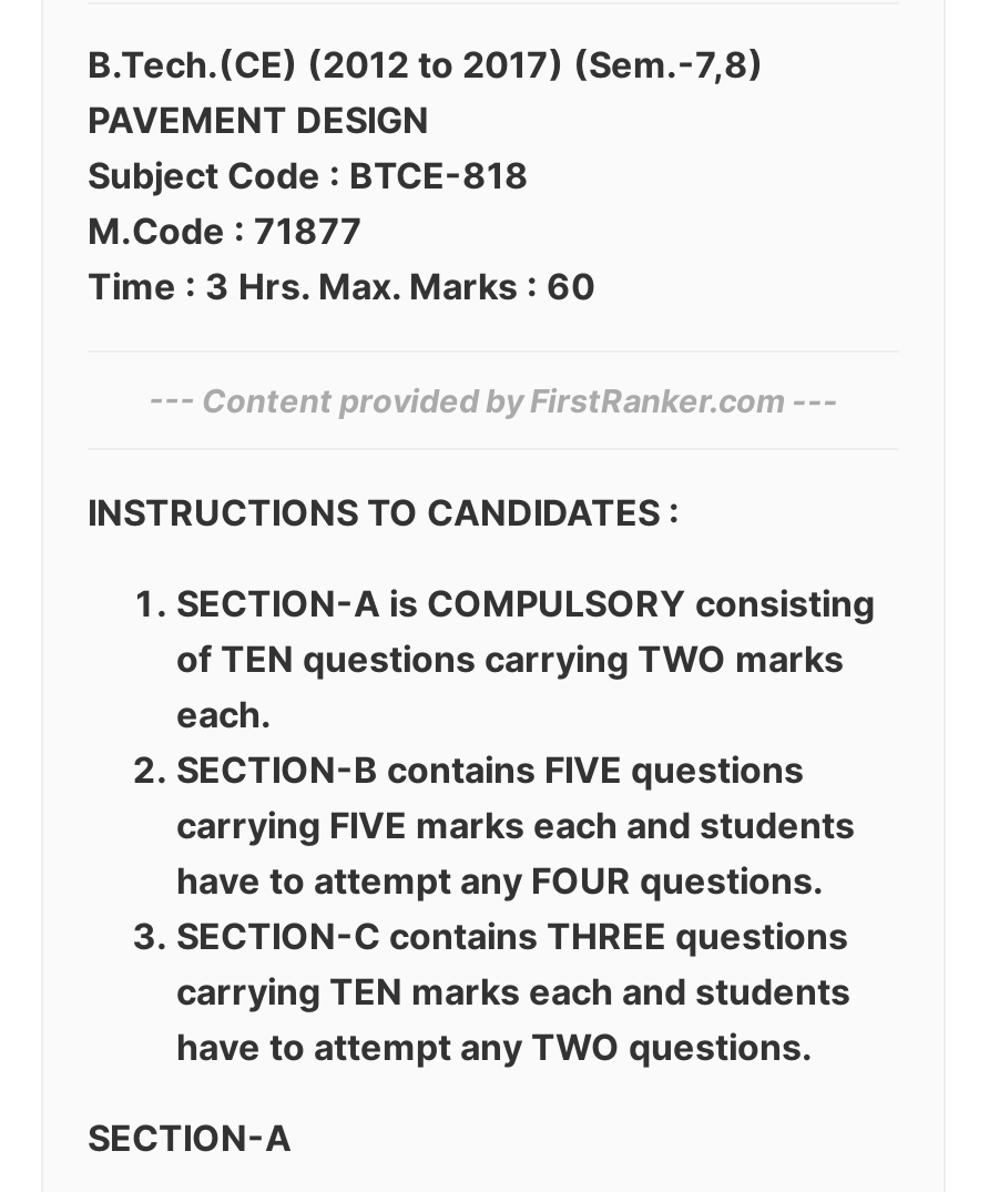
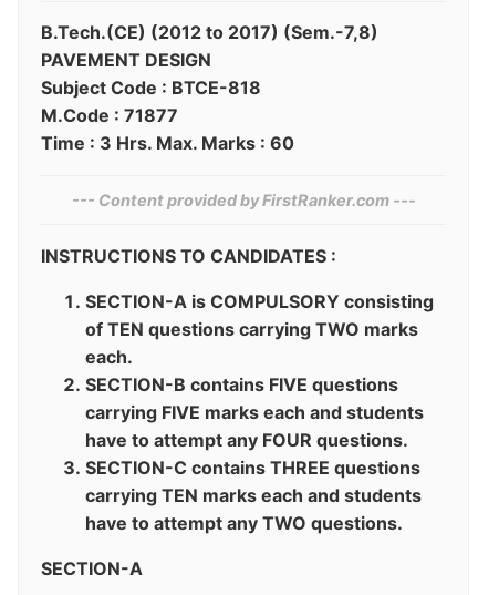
- --- Content provided by‌ FirstRanker.com ---
+ --- Content provided by‍ FirstRanker.com ---
